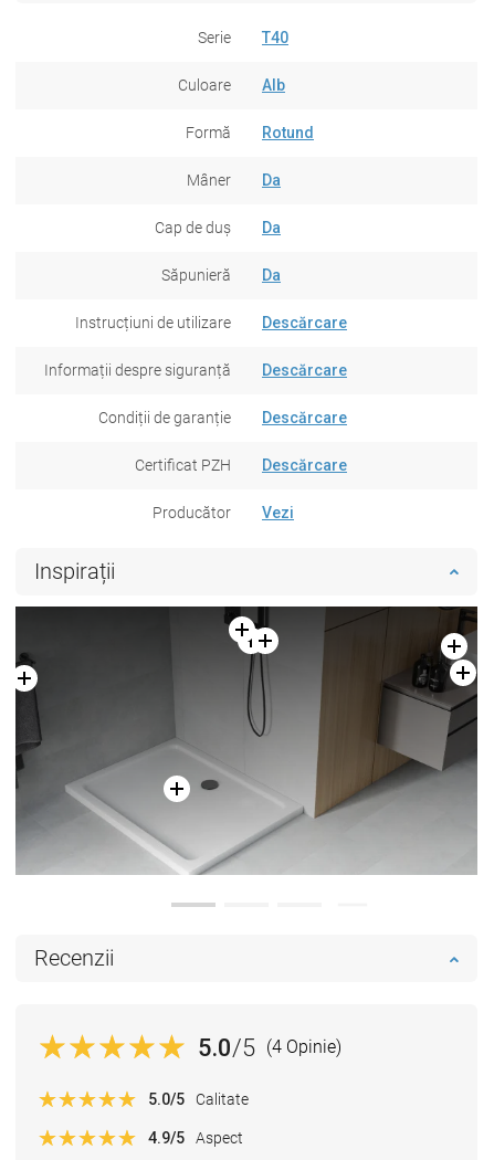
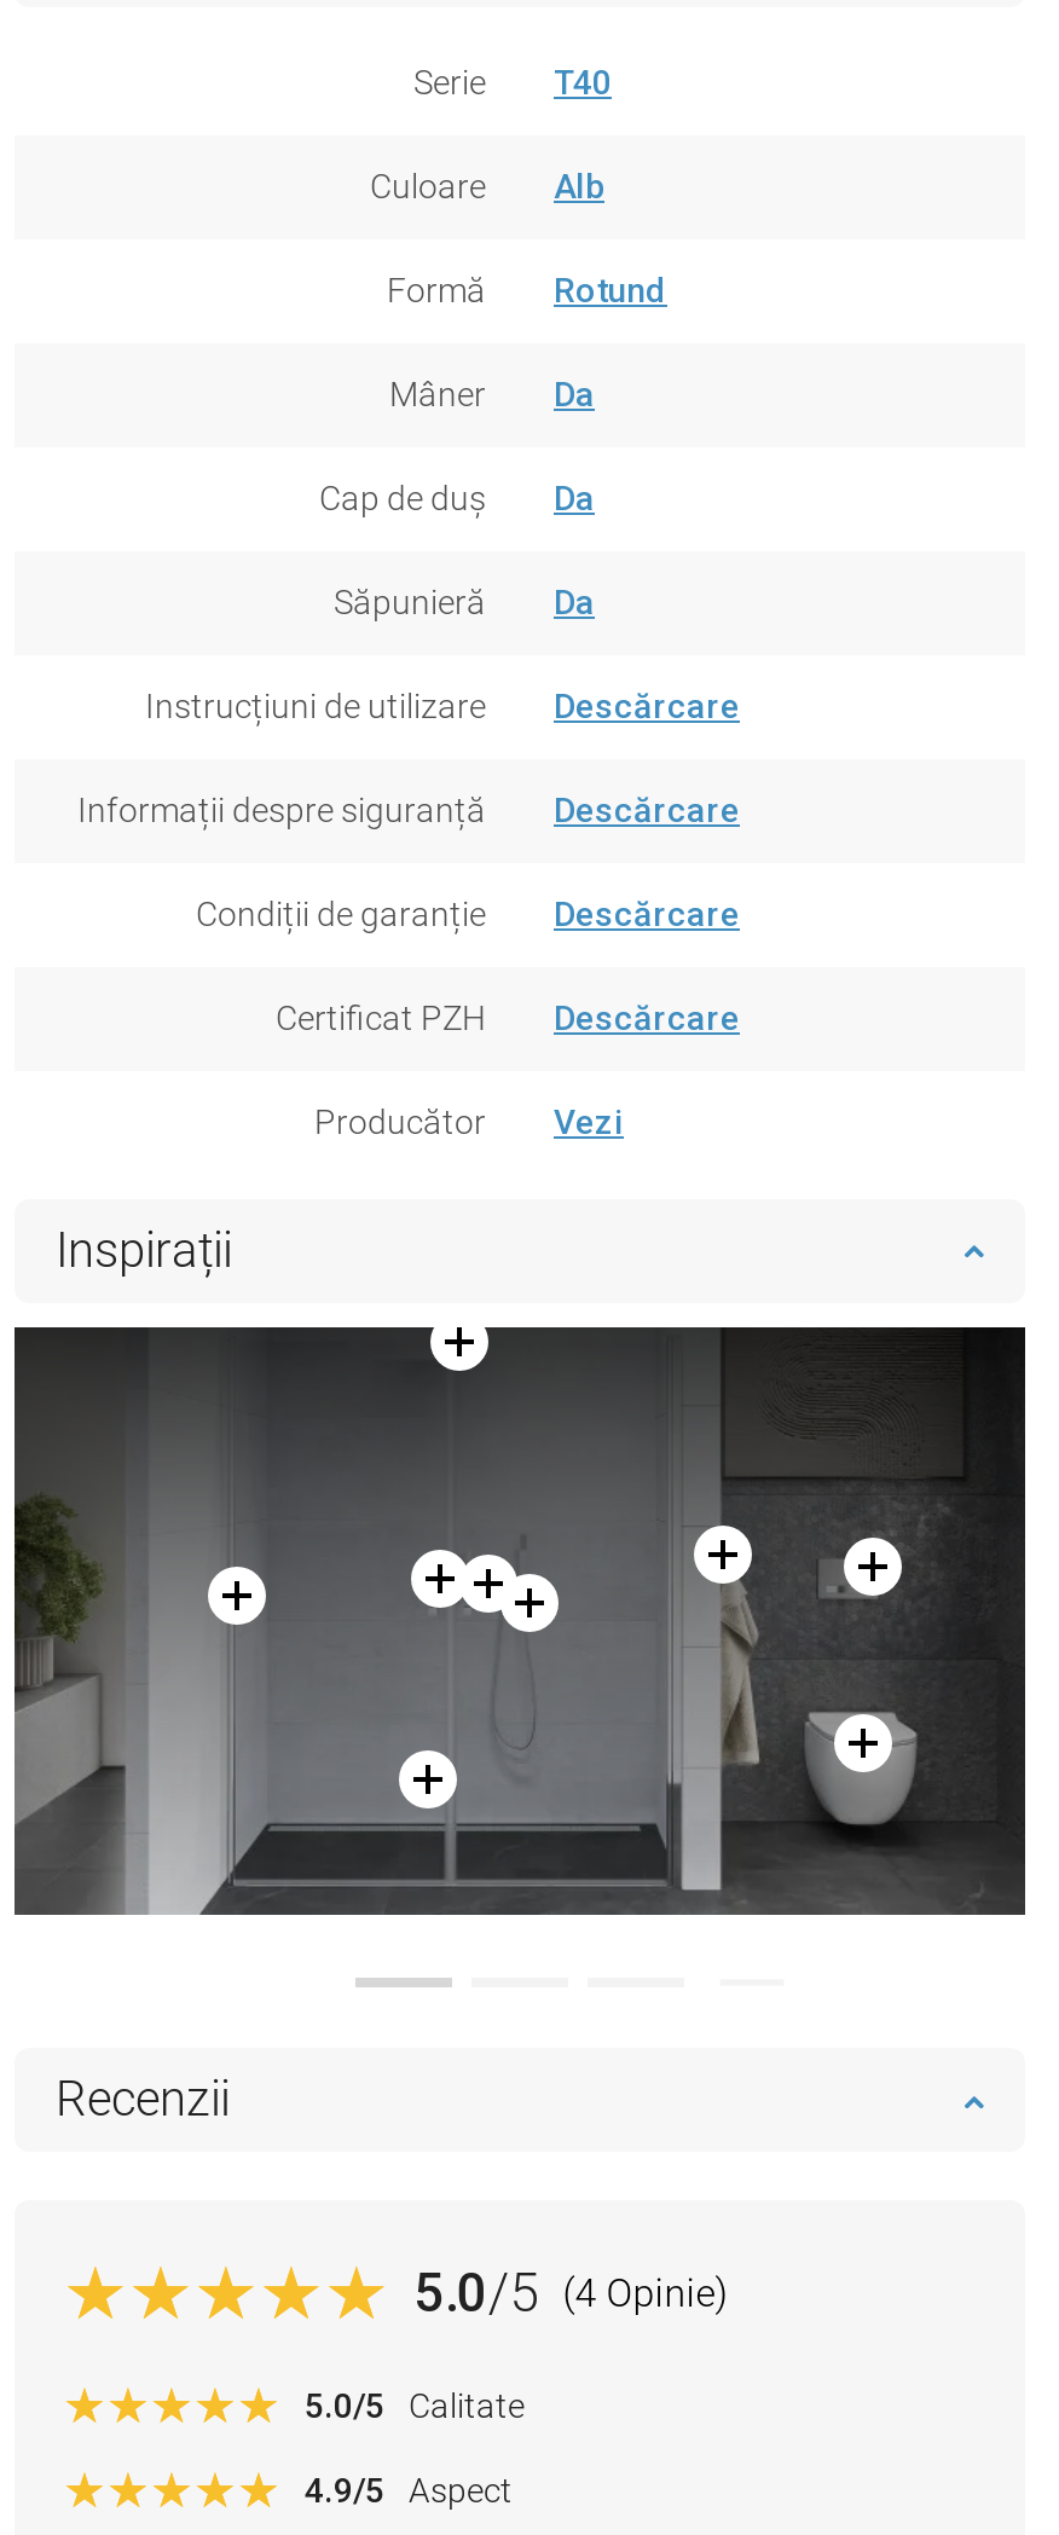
- [image]
+ [image]
